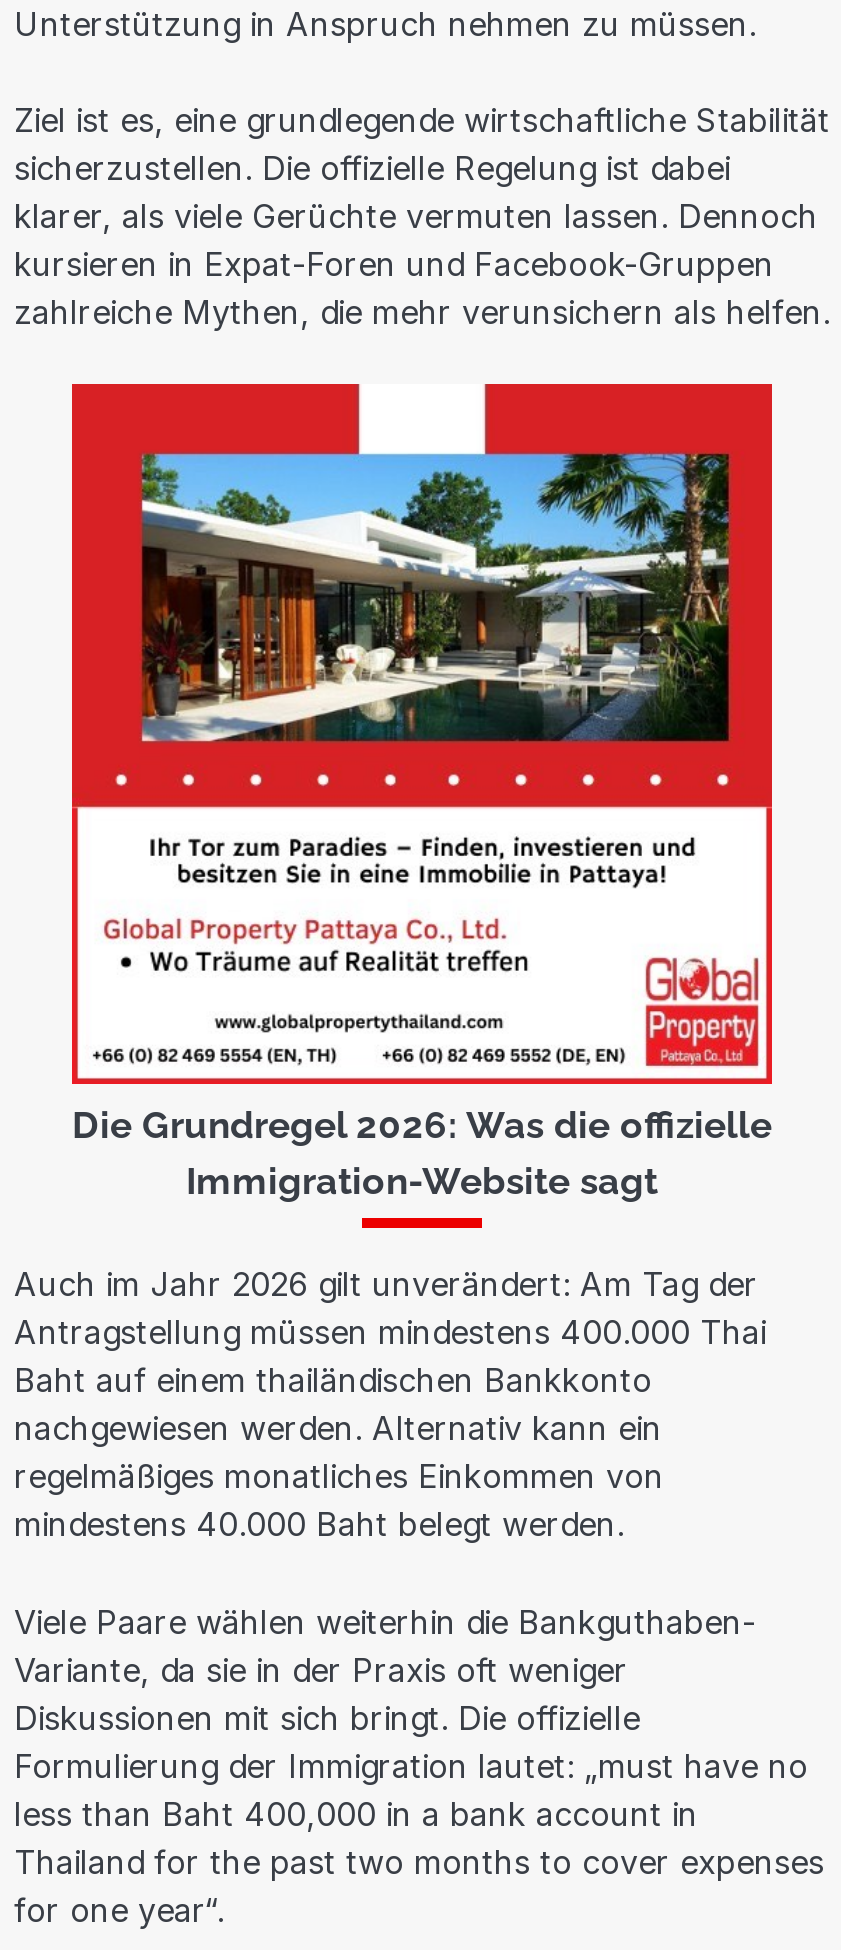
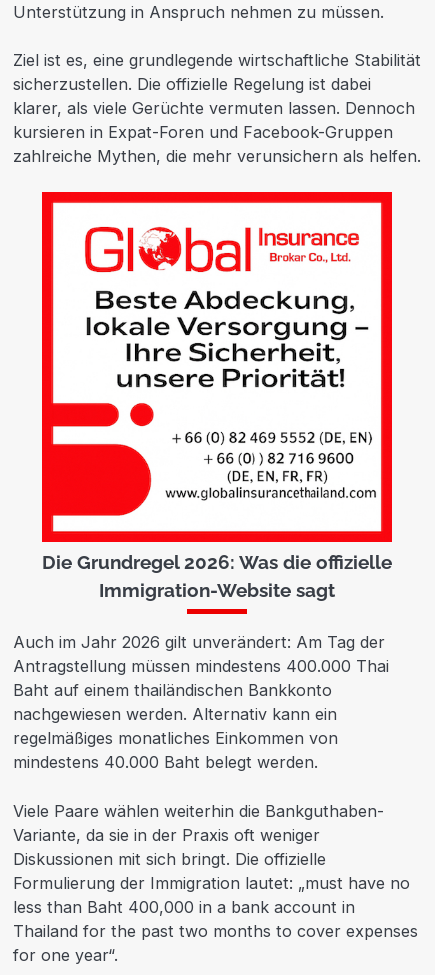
- [image]
+ [image]
